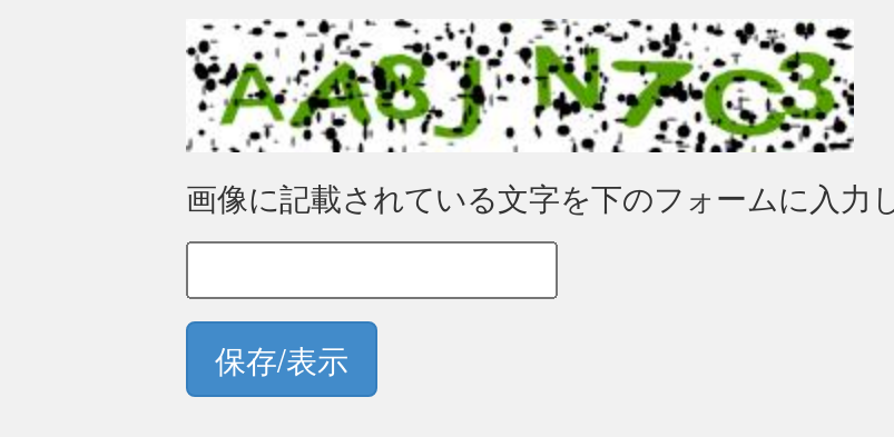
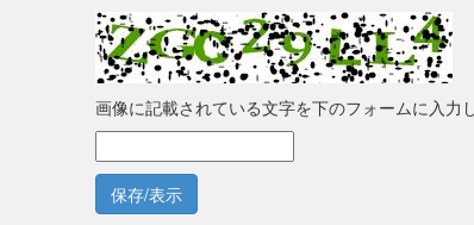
- [image]
+ [image]
